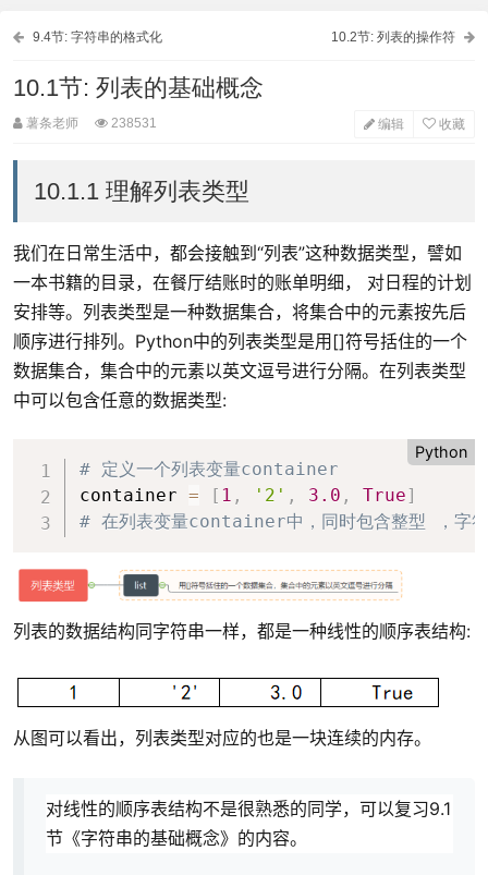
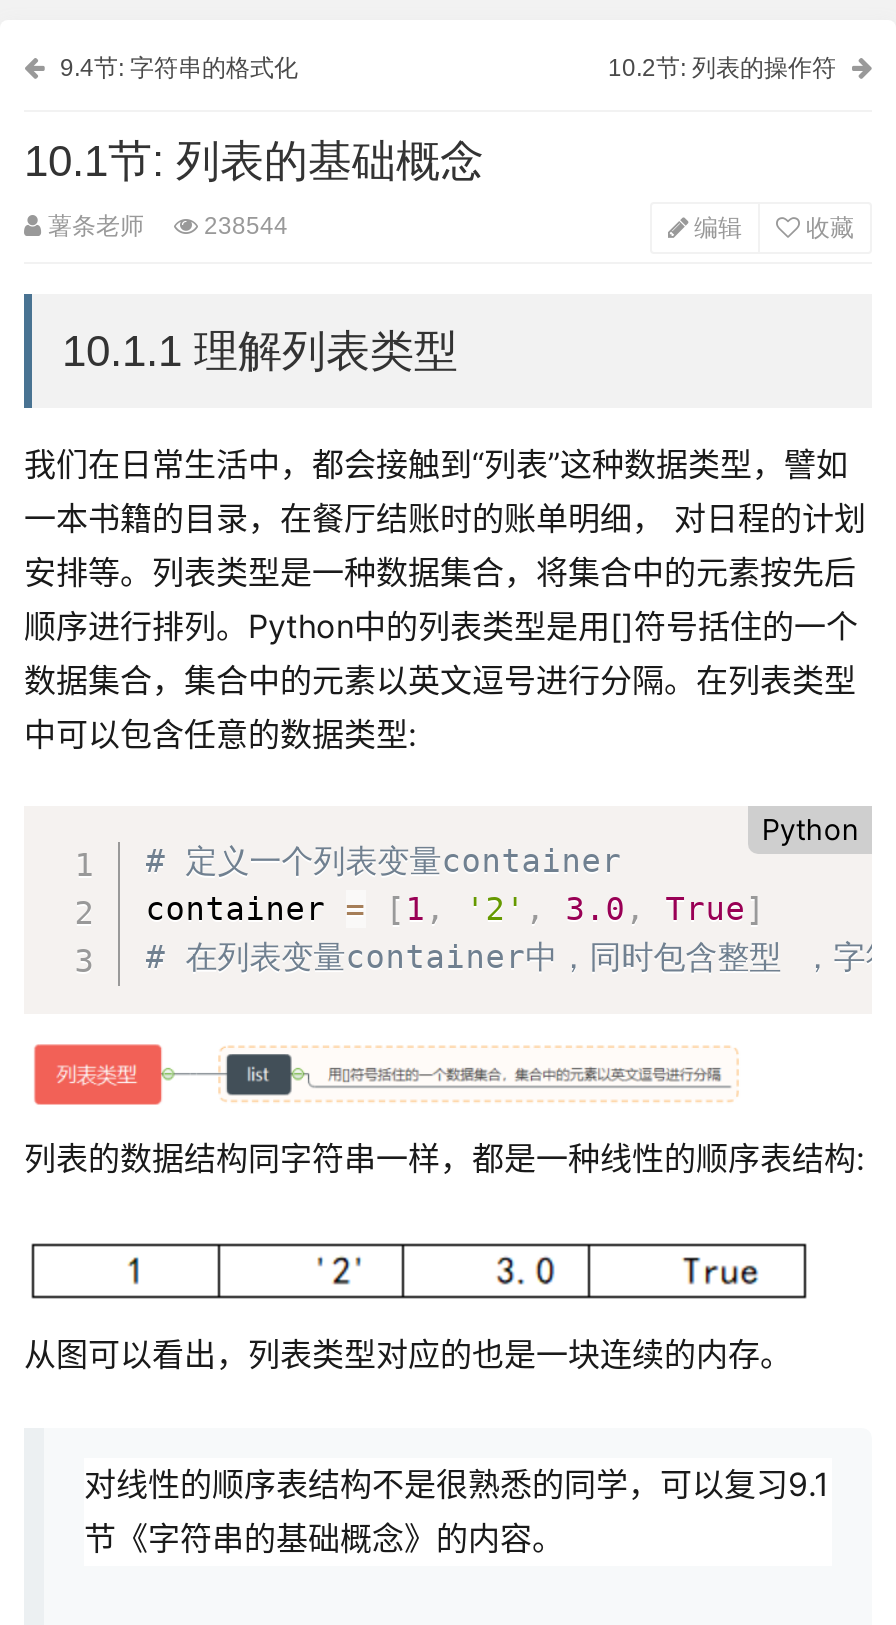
- 238531
+ 238544
